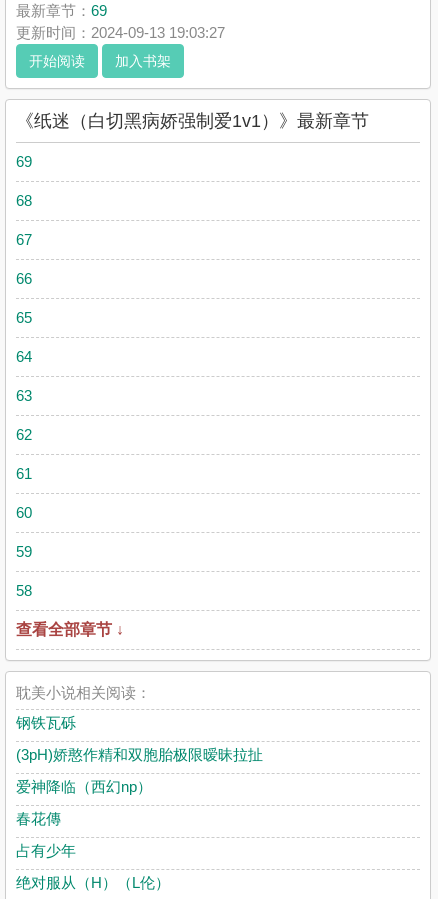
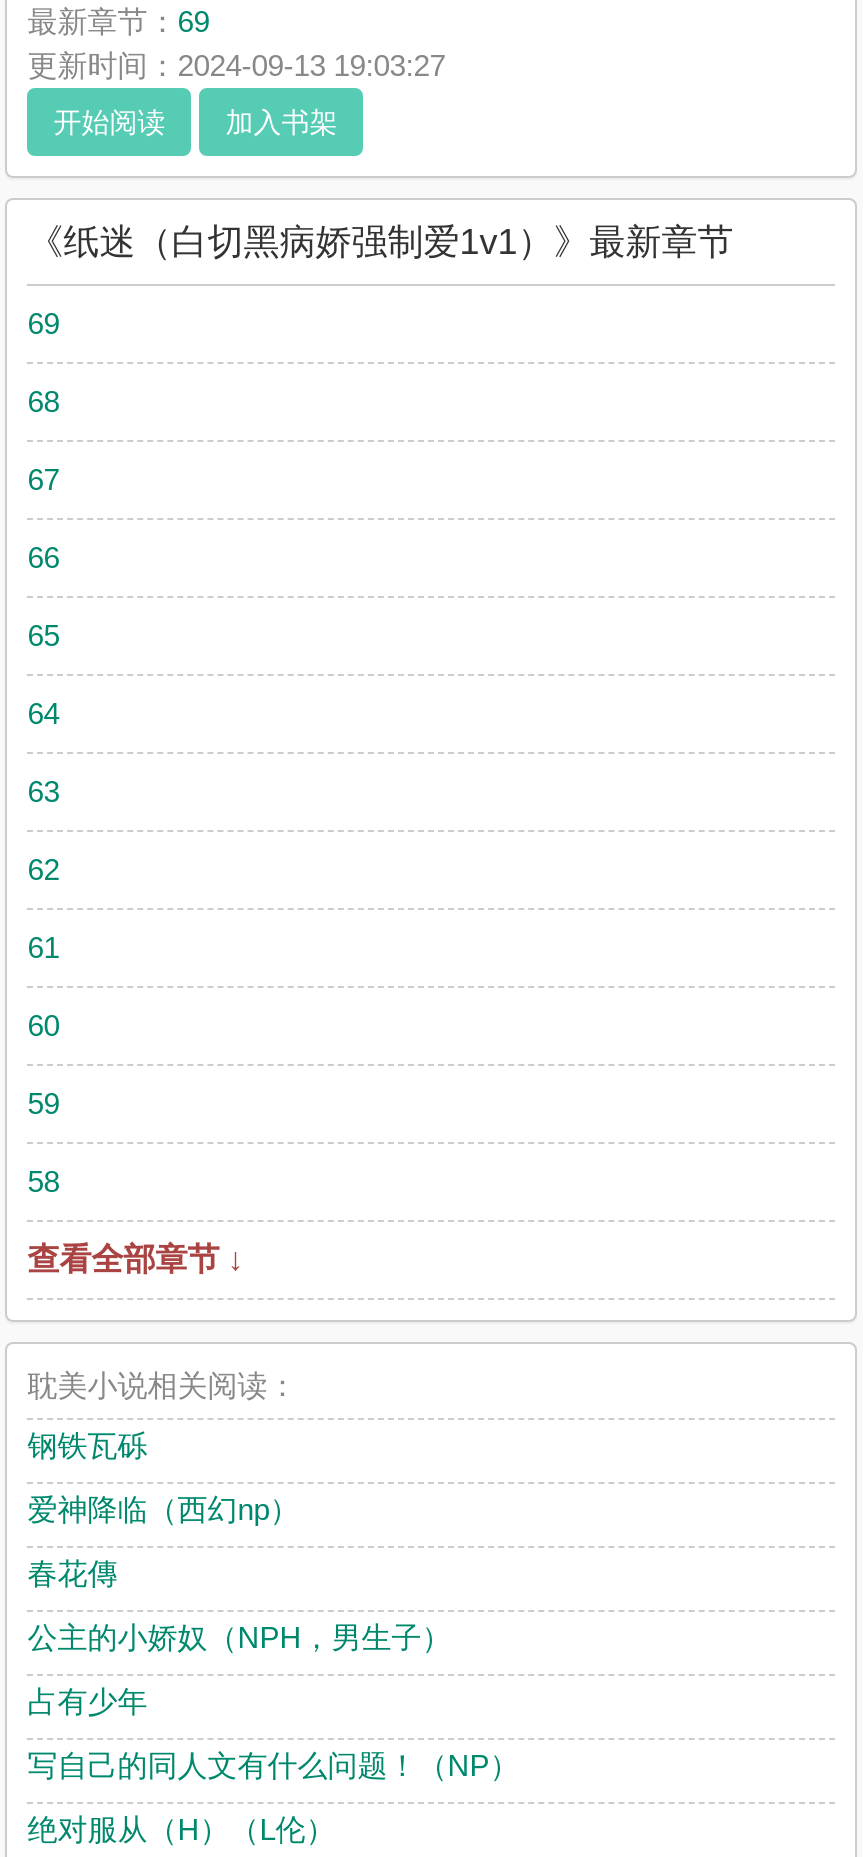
- (3pH)娇憨作精和双胞胎极限暧昧拉扯

moved up: 爱神降临（西幻np） | 春花傳

+ 公主的小娇奴（NPH，男生子）

+ 写自己的同人文有什么问题！（NP）
